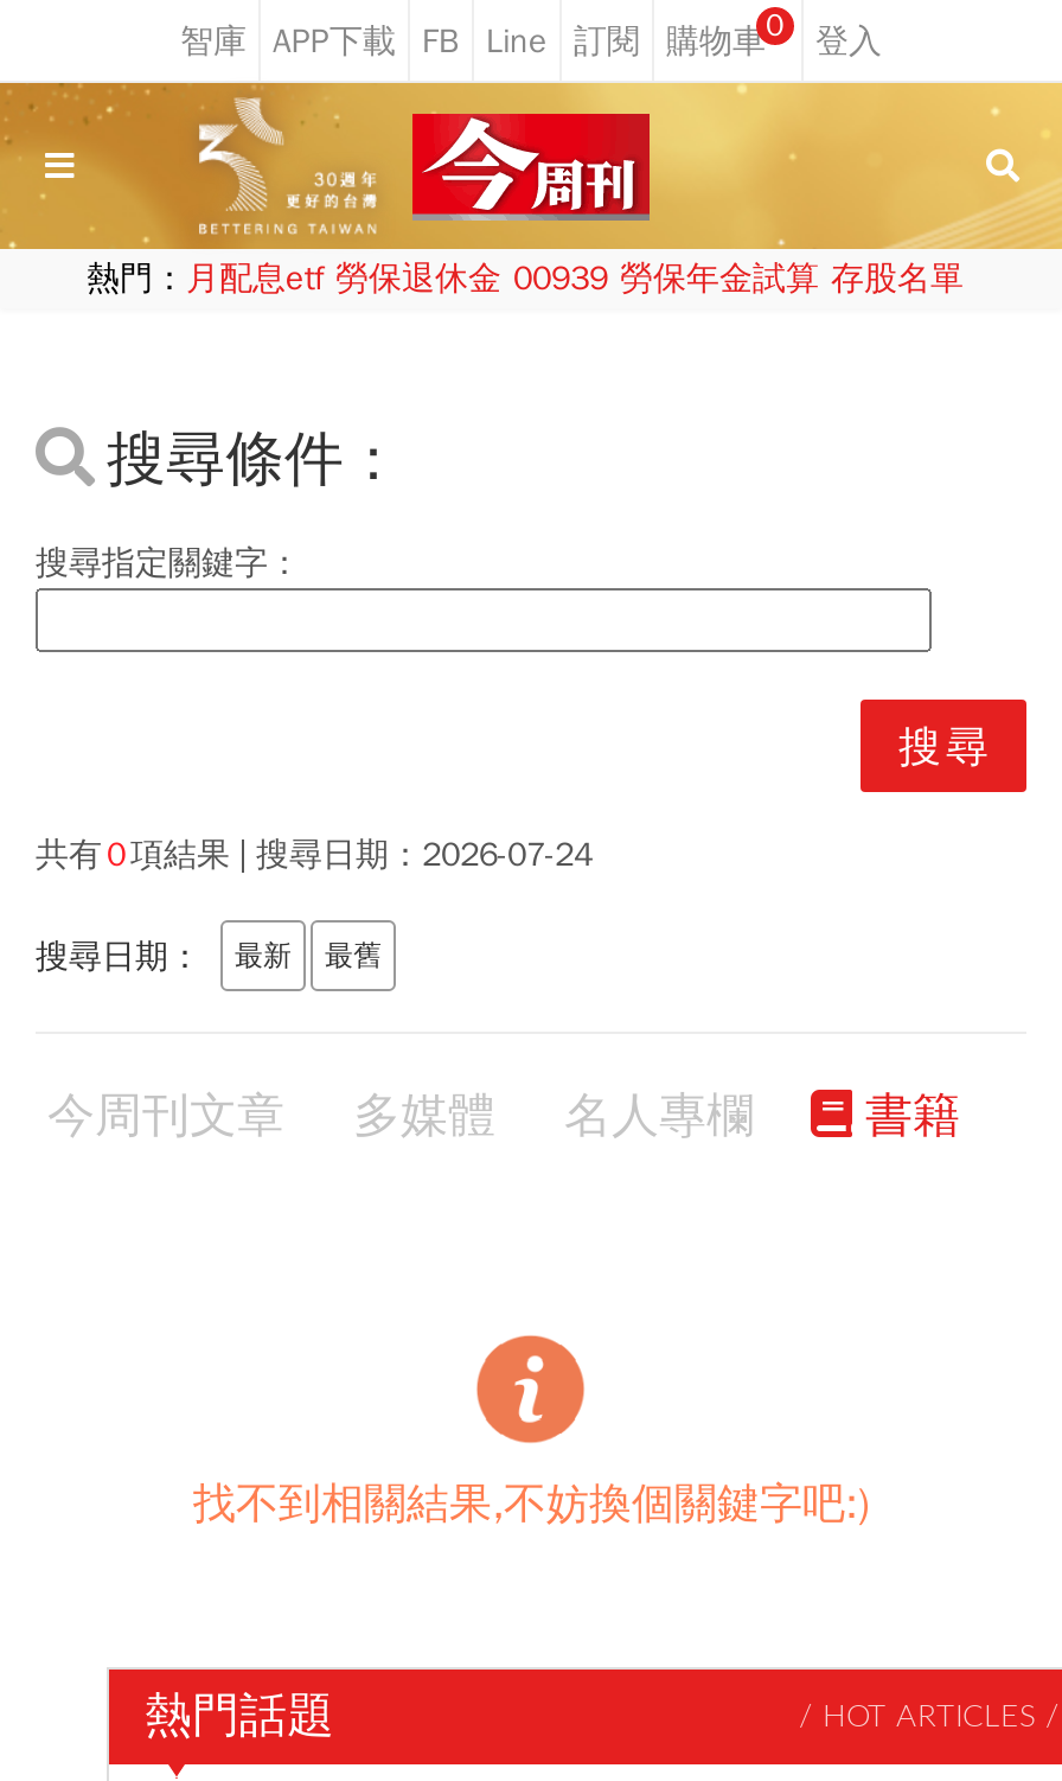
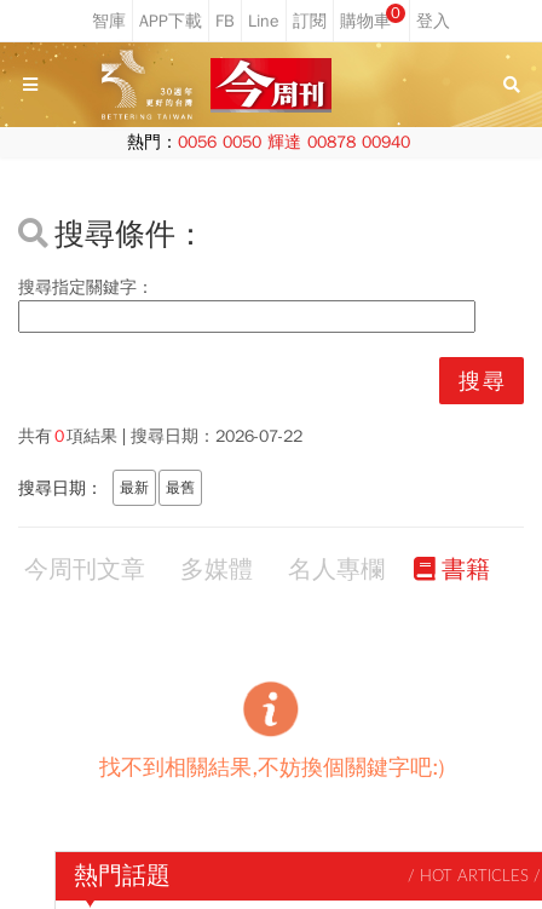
- 熱門：月配息etf 勞保退休金 00939 勞保年金試算 存股名單
+ 熱門：0056 0050 輝達 00878 00940

- 共有 0 項結果 搜尋日期：2026-07-24
+ 共有 0 項結果 搜尋日期：2026-07-22
